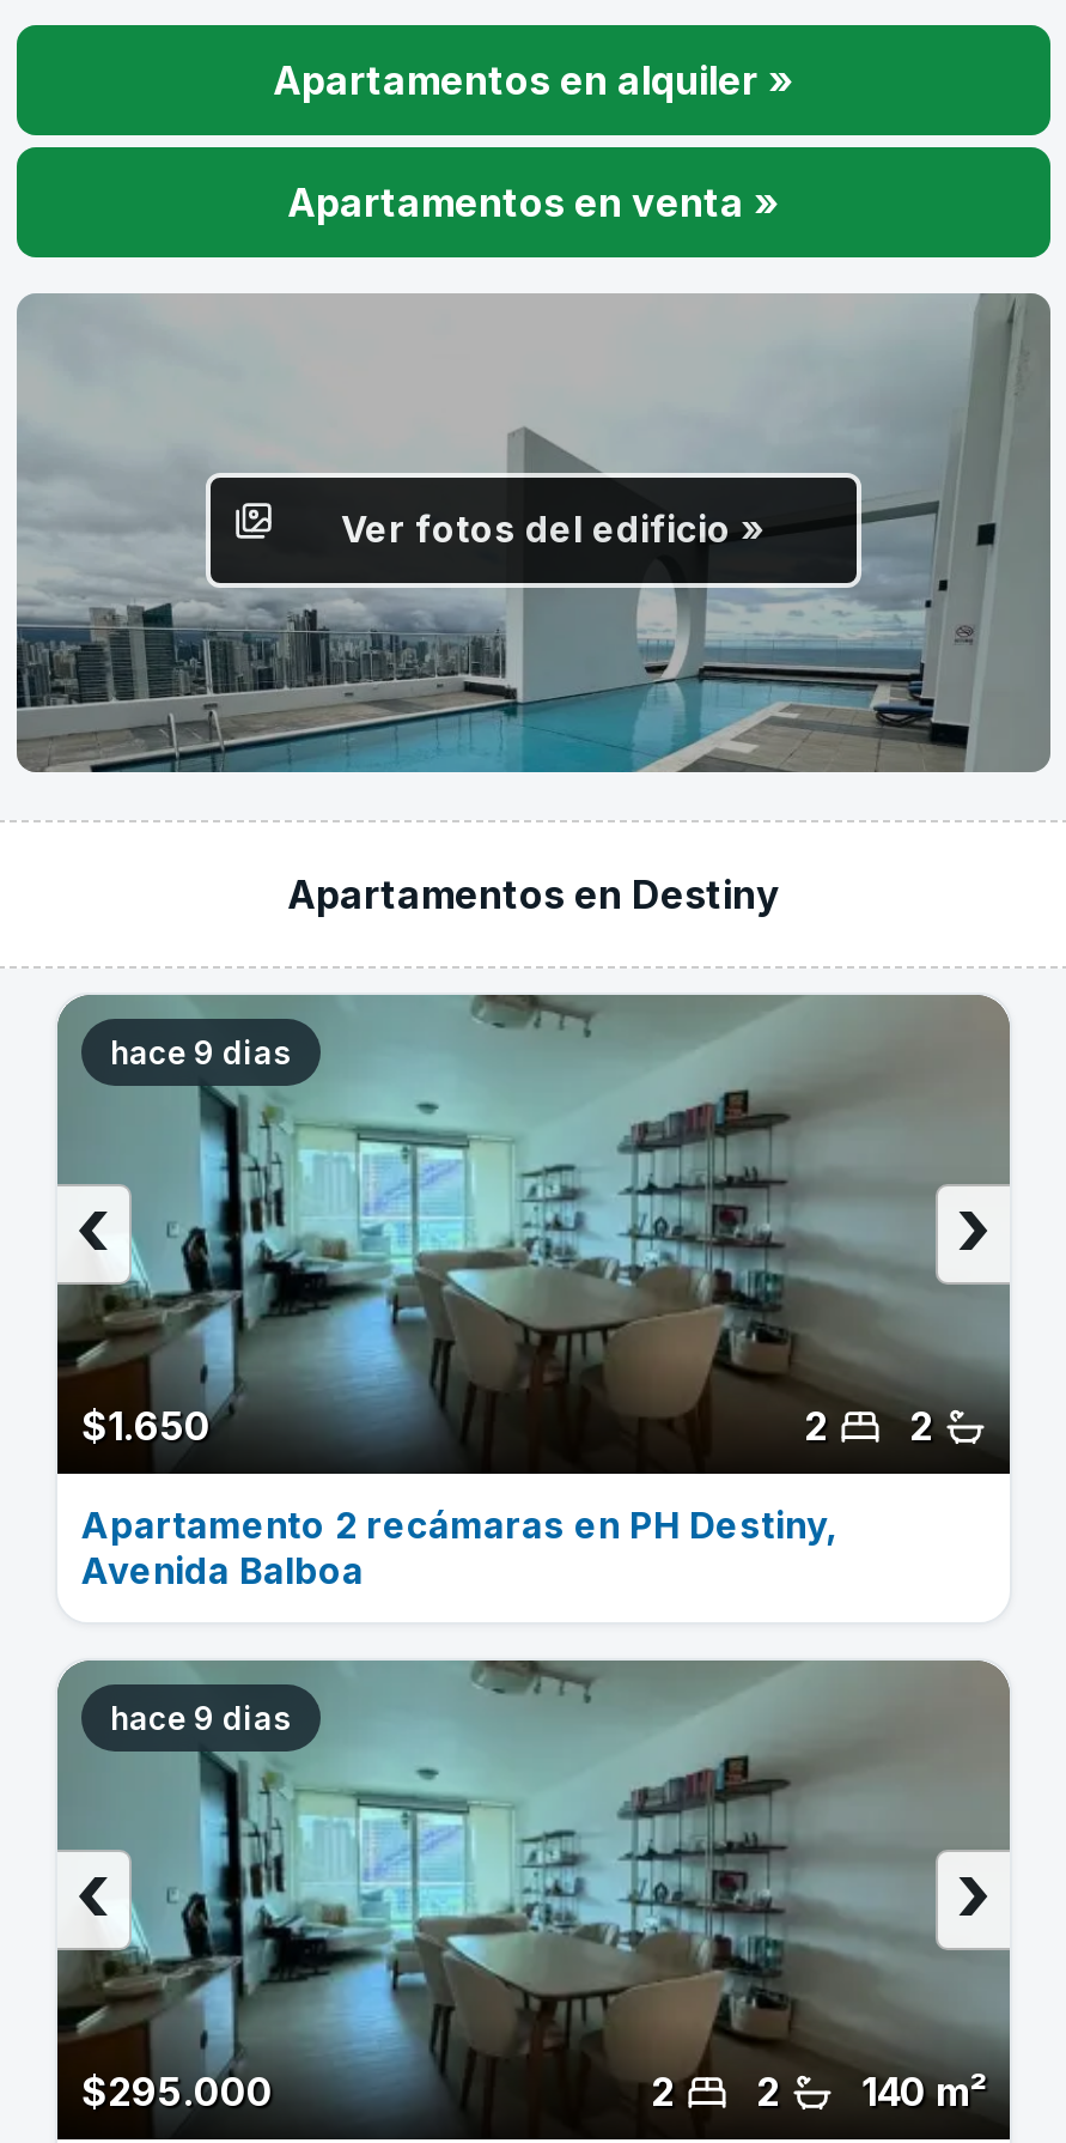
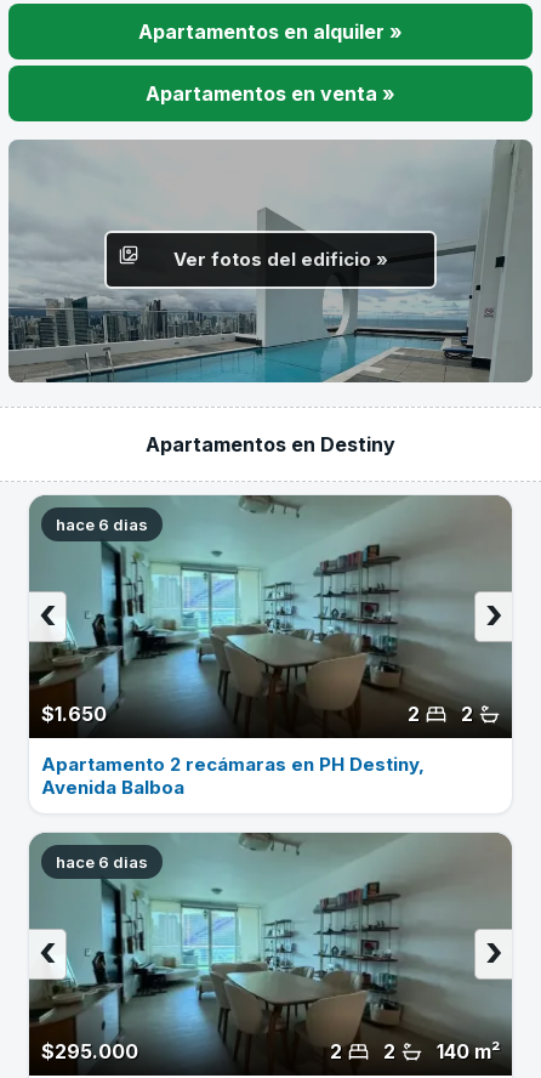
- hace 9 dias
+ hace 6 dias

- hace 9 dias
+ hace 6 dias
